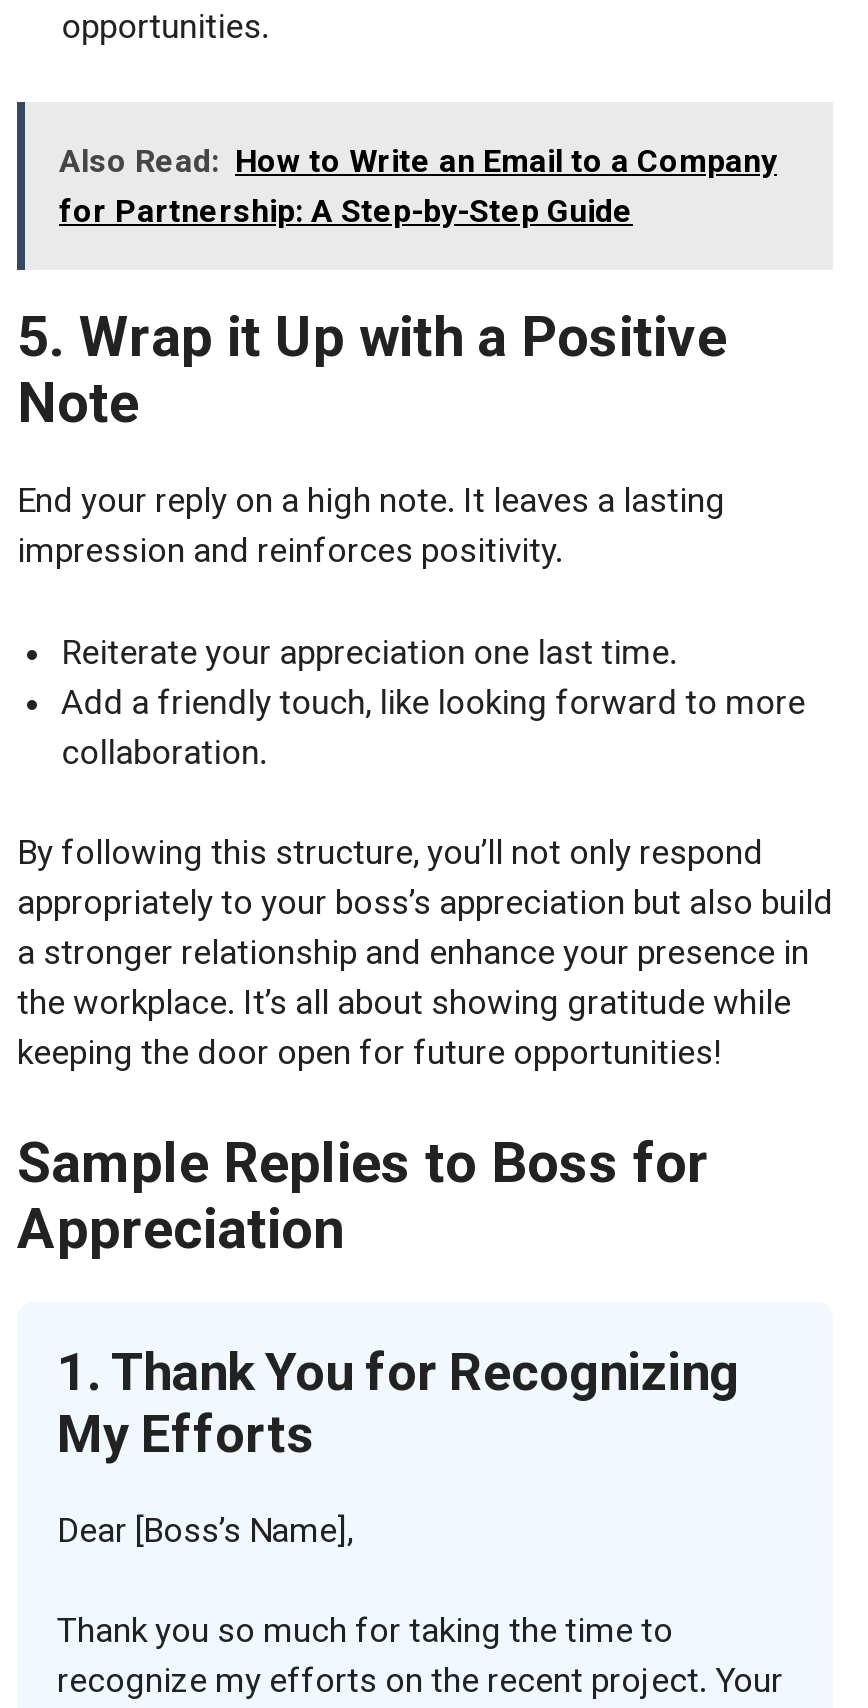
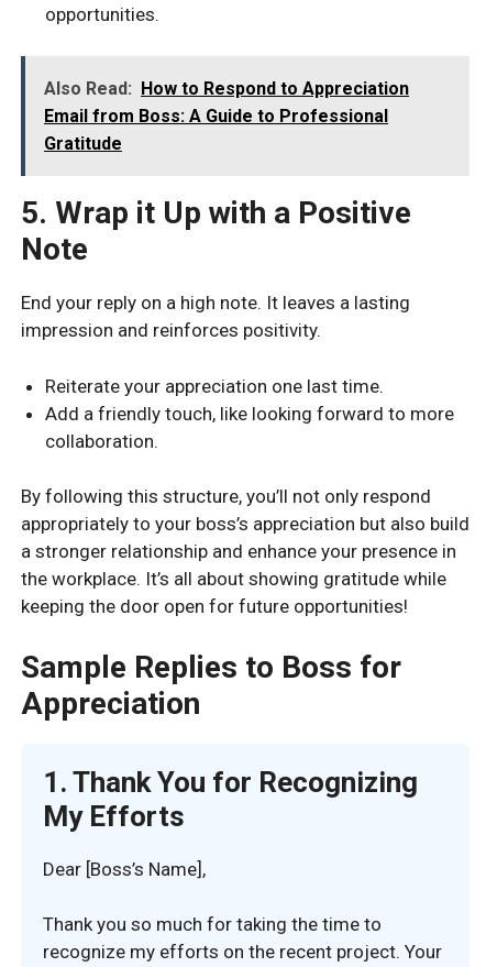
- Also Read: How to Write an Email to a Company
- for Partnership: A Step-by-Step Guide
+ Also Read: How to Respond to Appreciation
+ Email from Boss: A Guide to Professional
+ Gratitude
